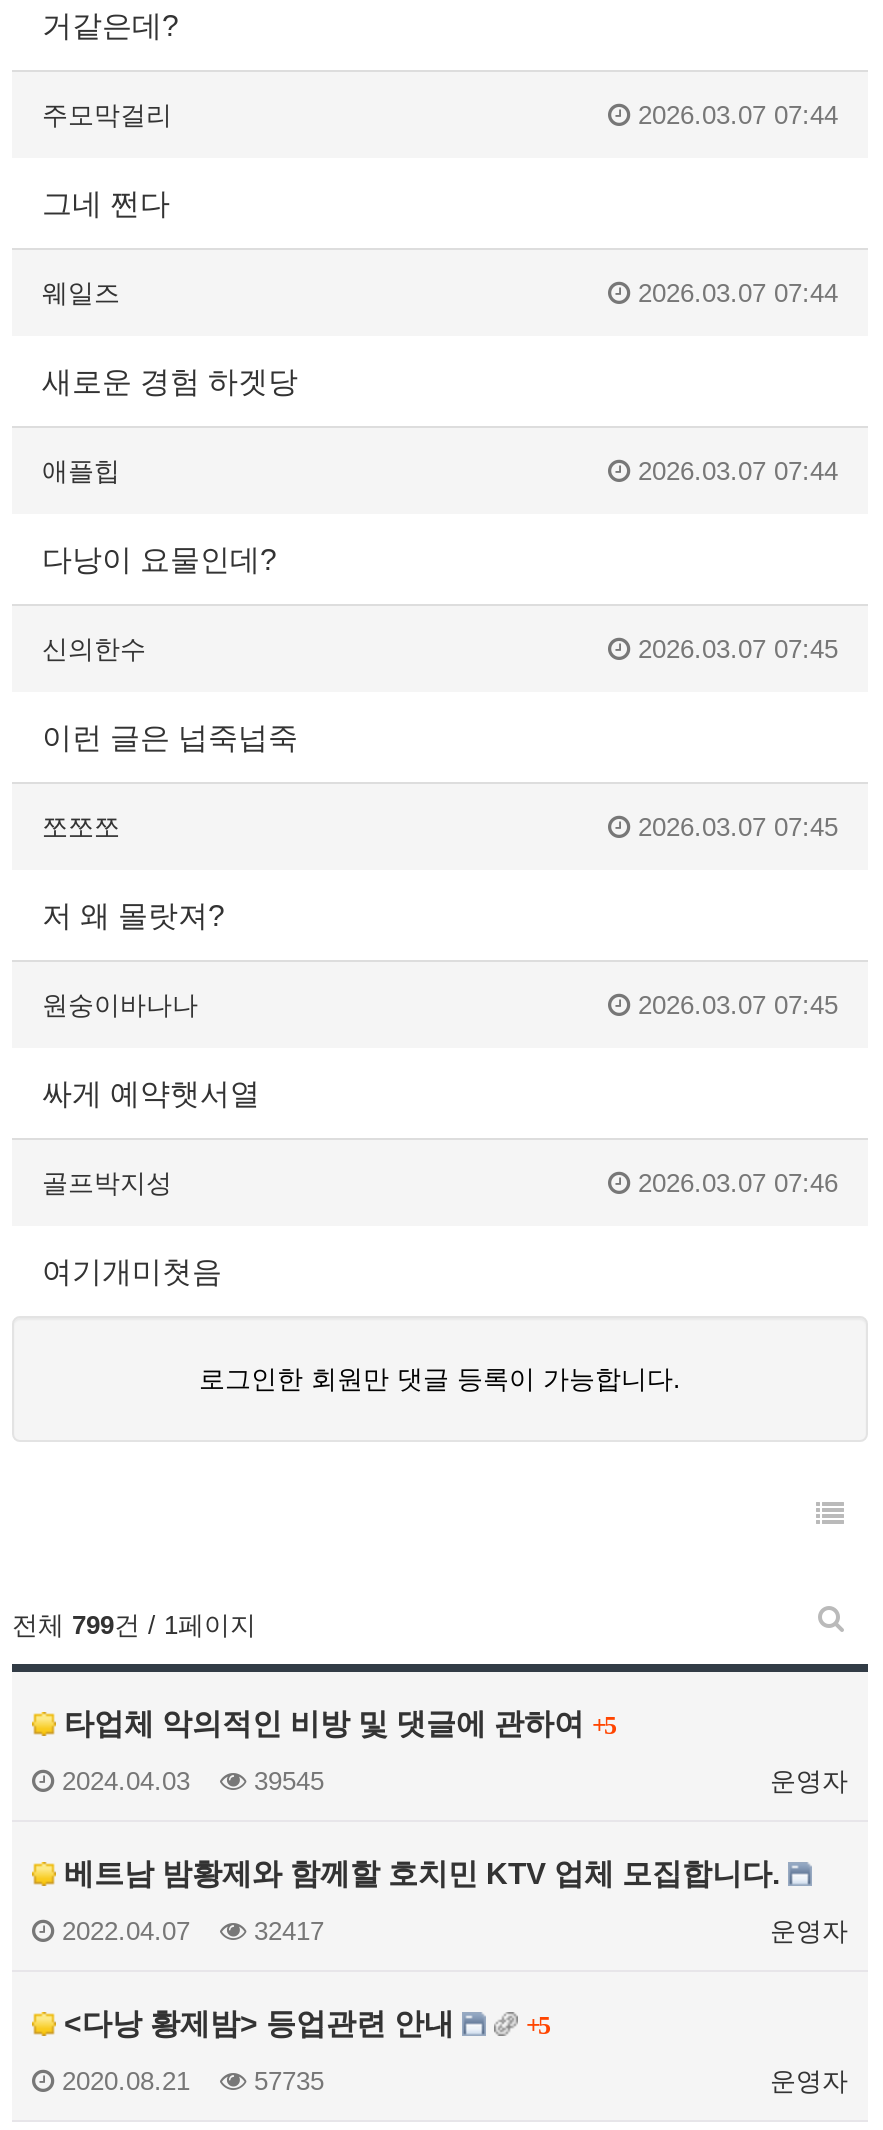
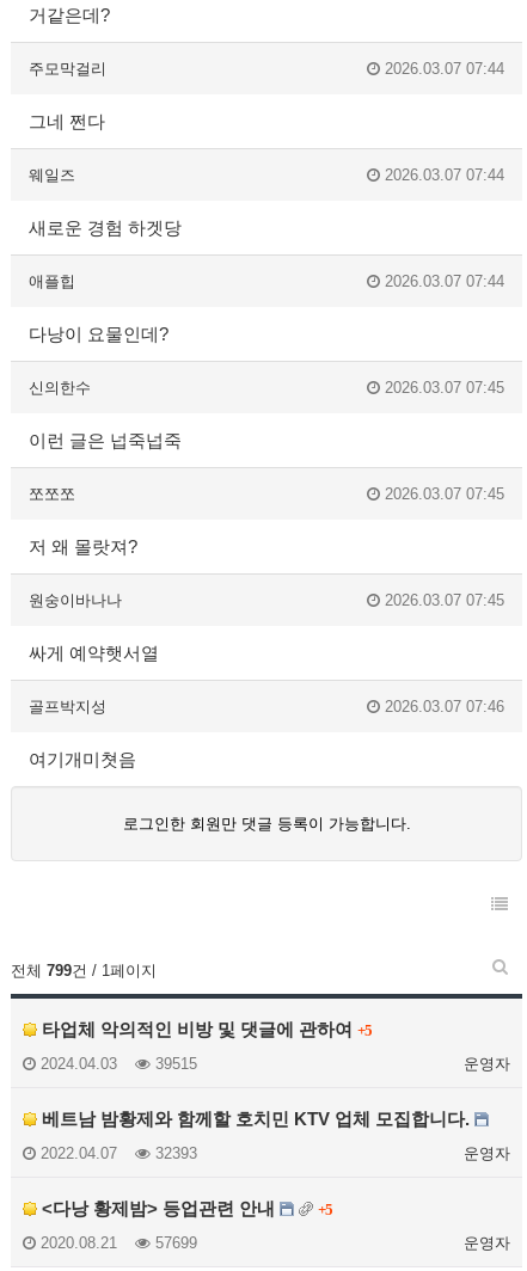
- 39545
+ 39515

- 32417
+ 32393

- 57735
+ 57699
